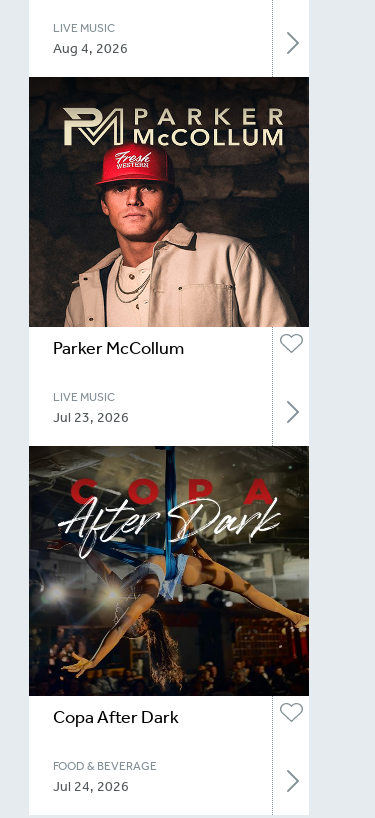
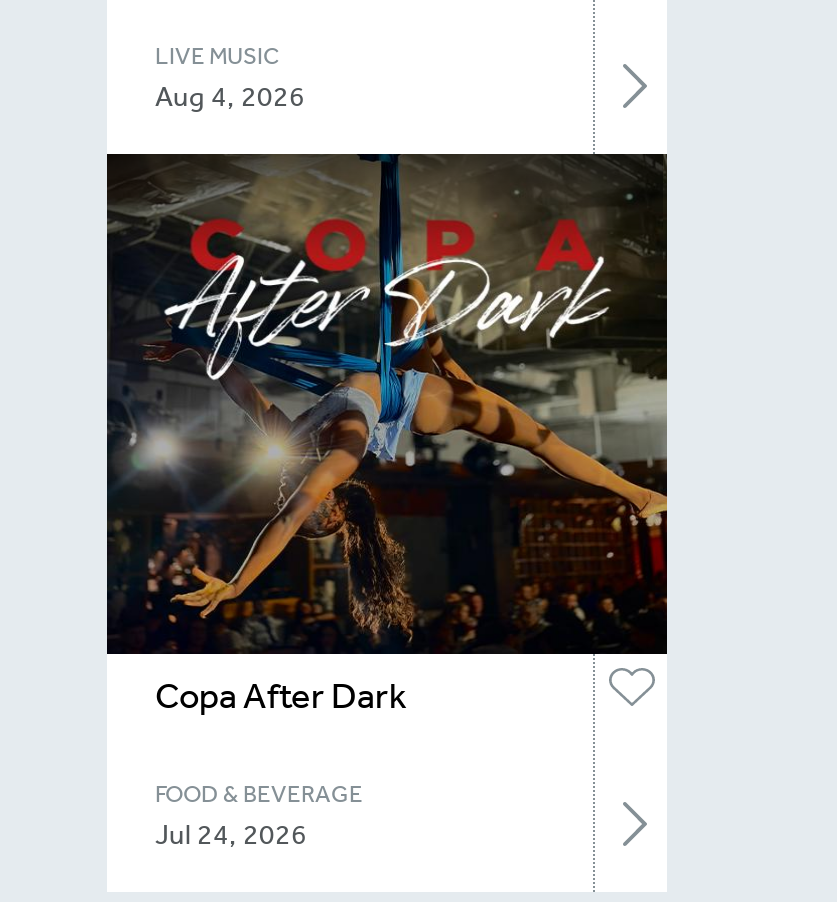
- [image]
- Parker McCollum
- LIVE MUSIC
- Jul 23, 2026
